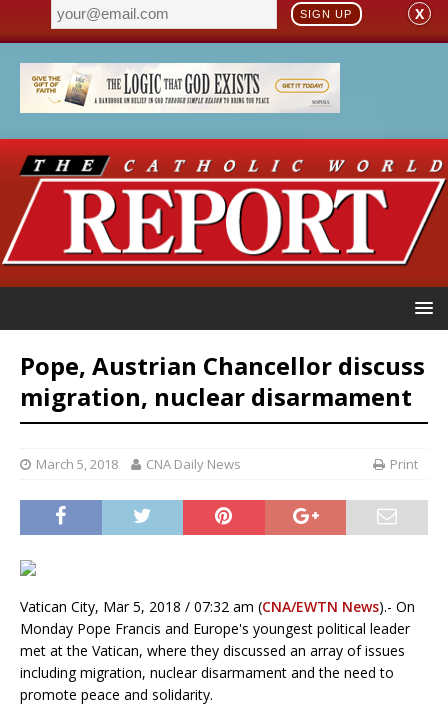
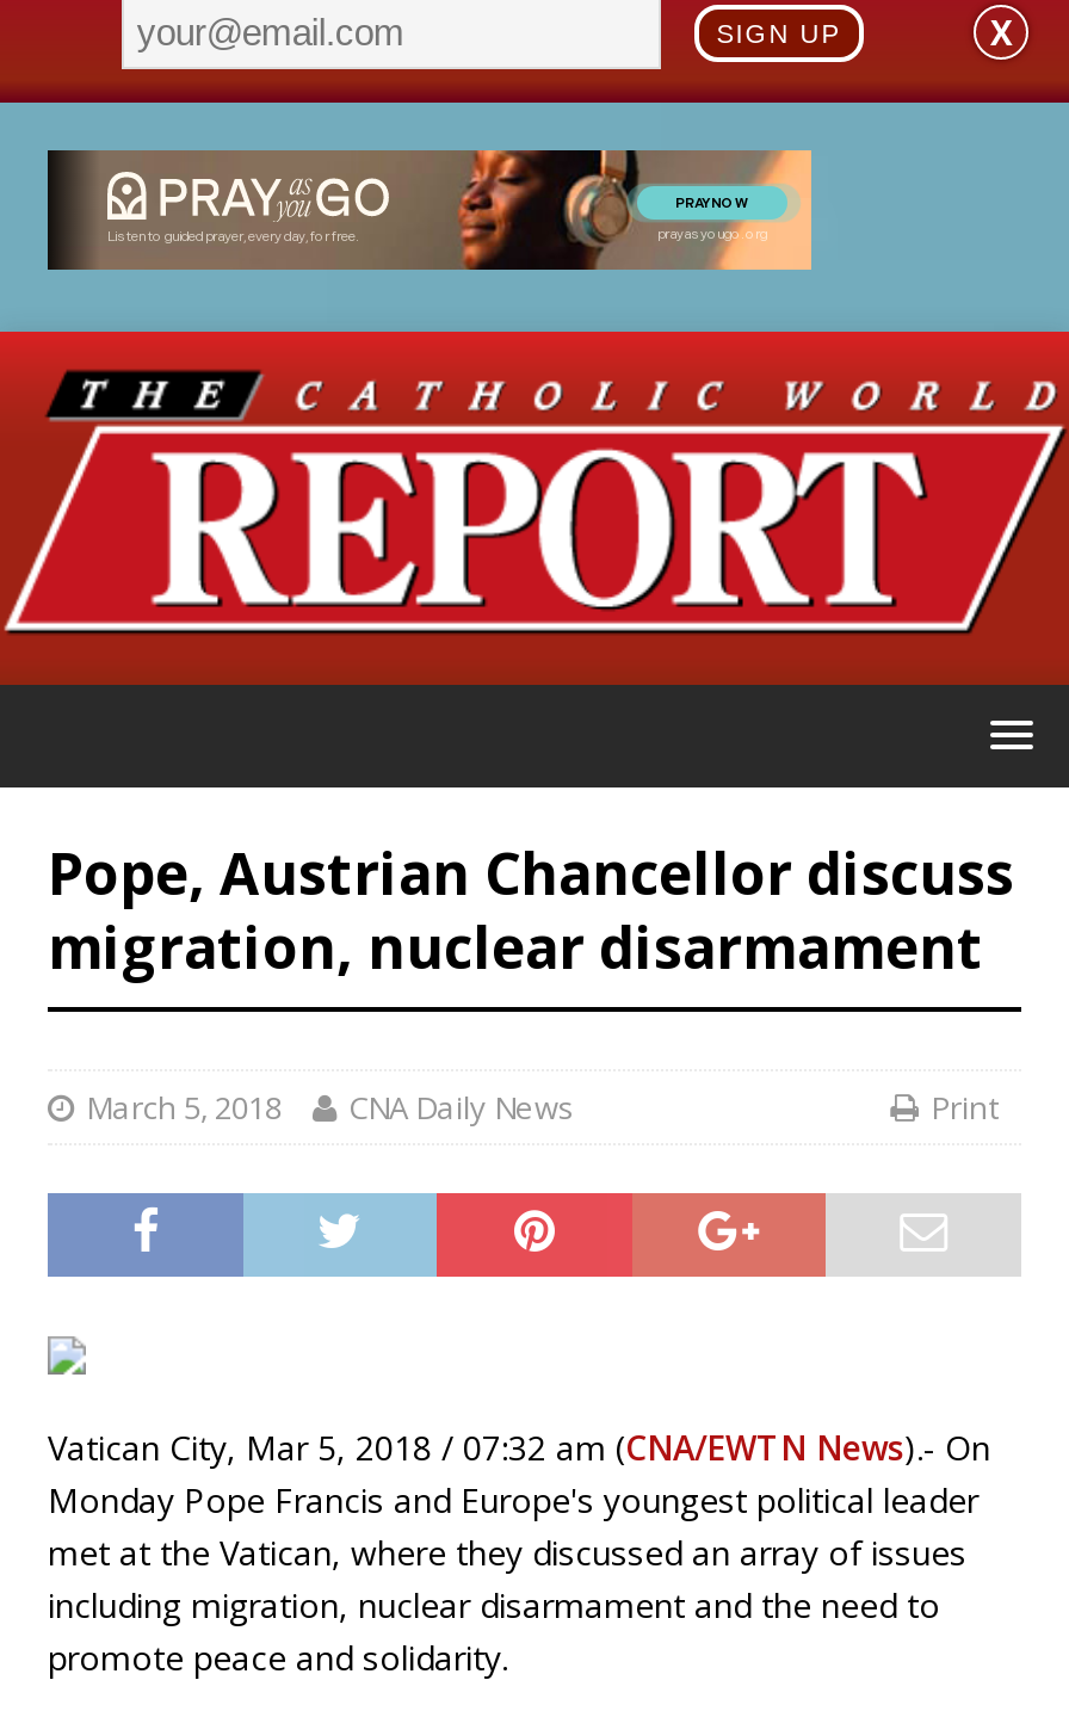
- [image]
+ [image]
